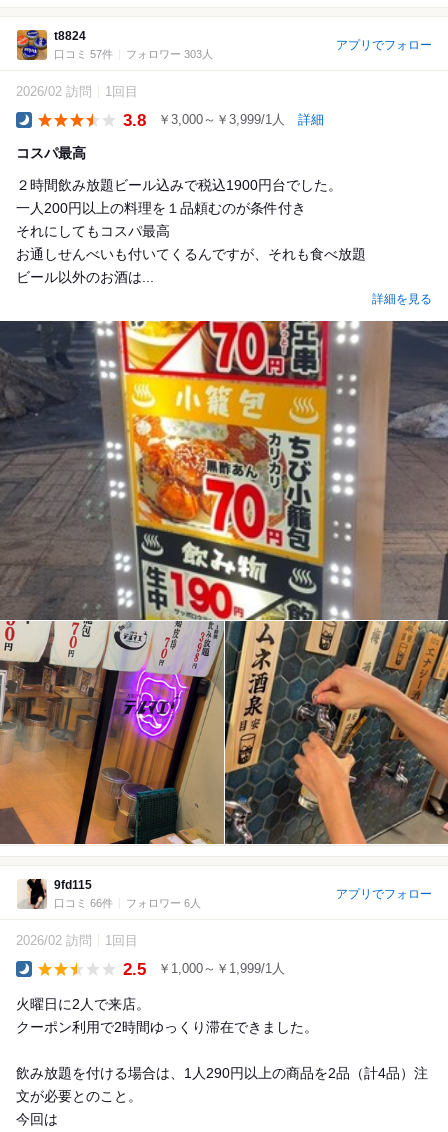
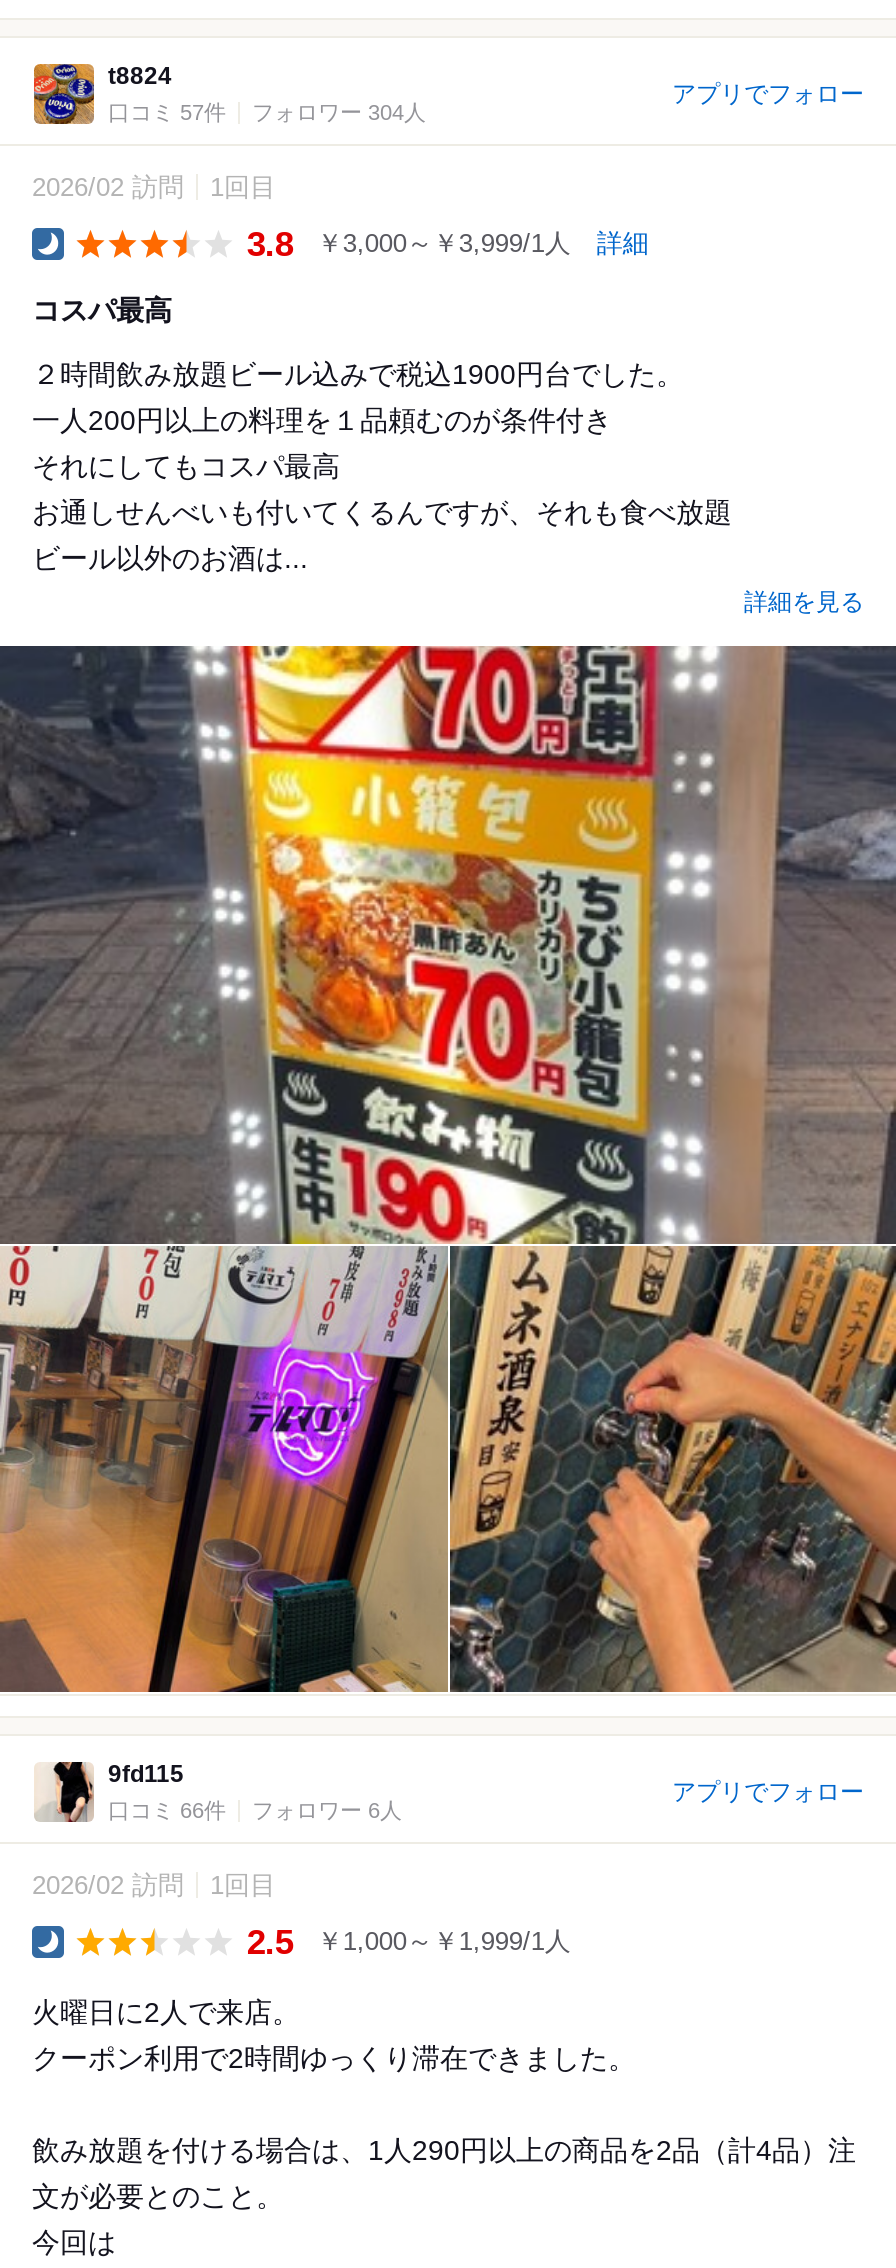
- フォロワー 303人
+ フォロワー 304人
